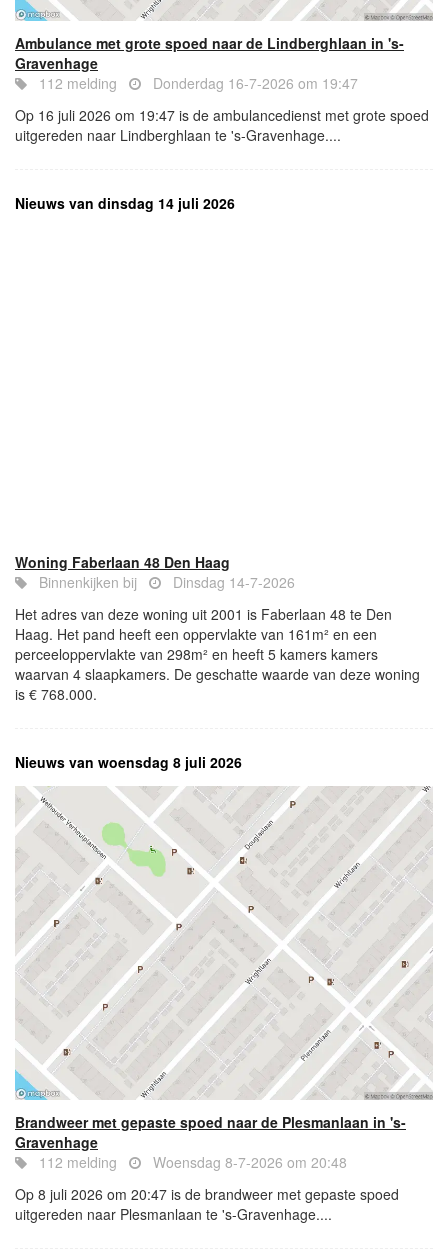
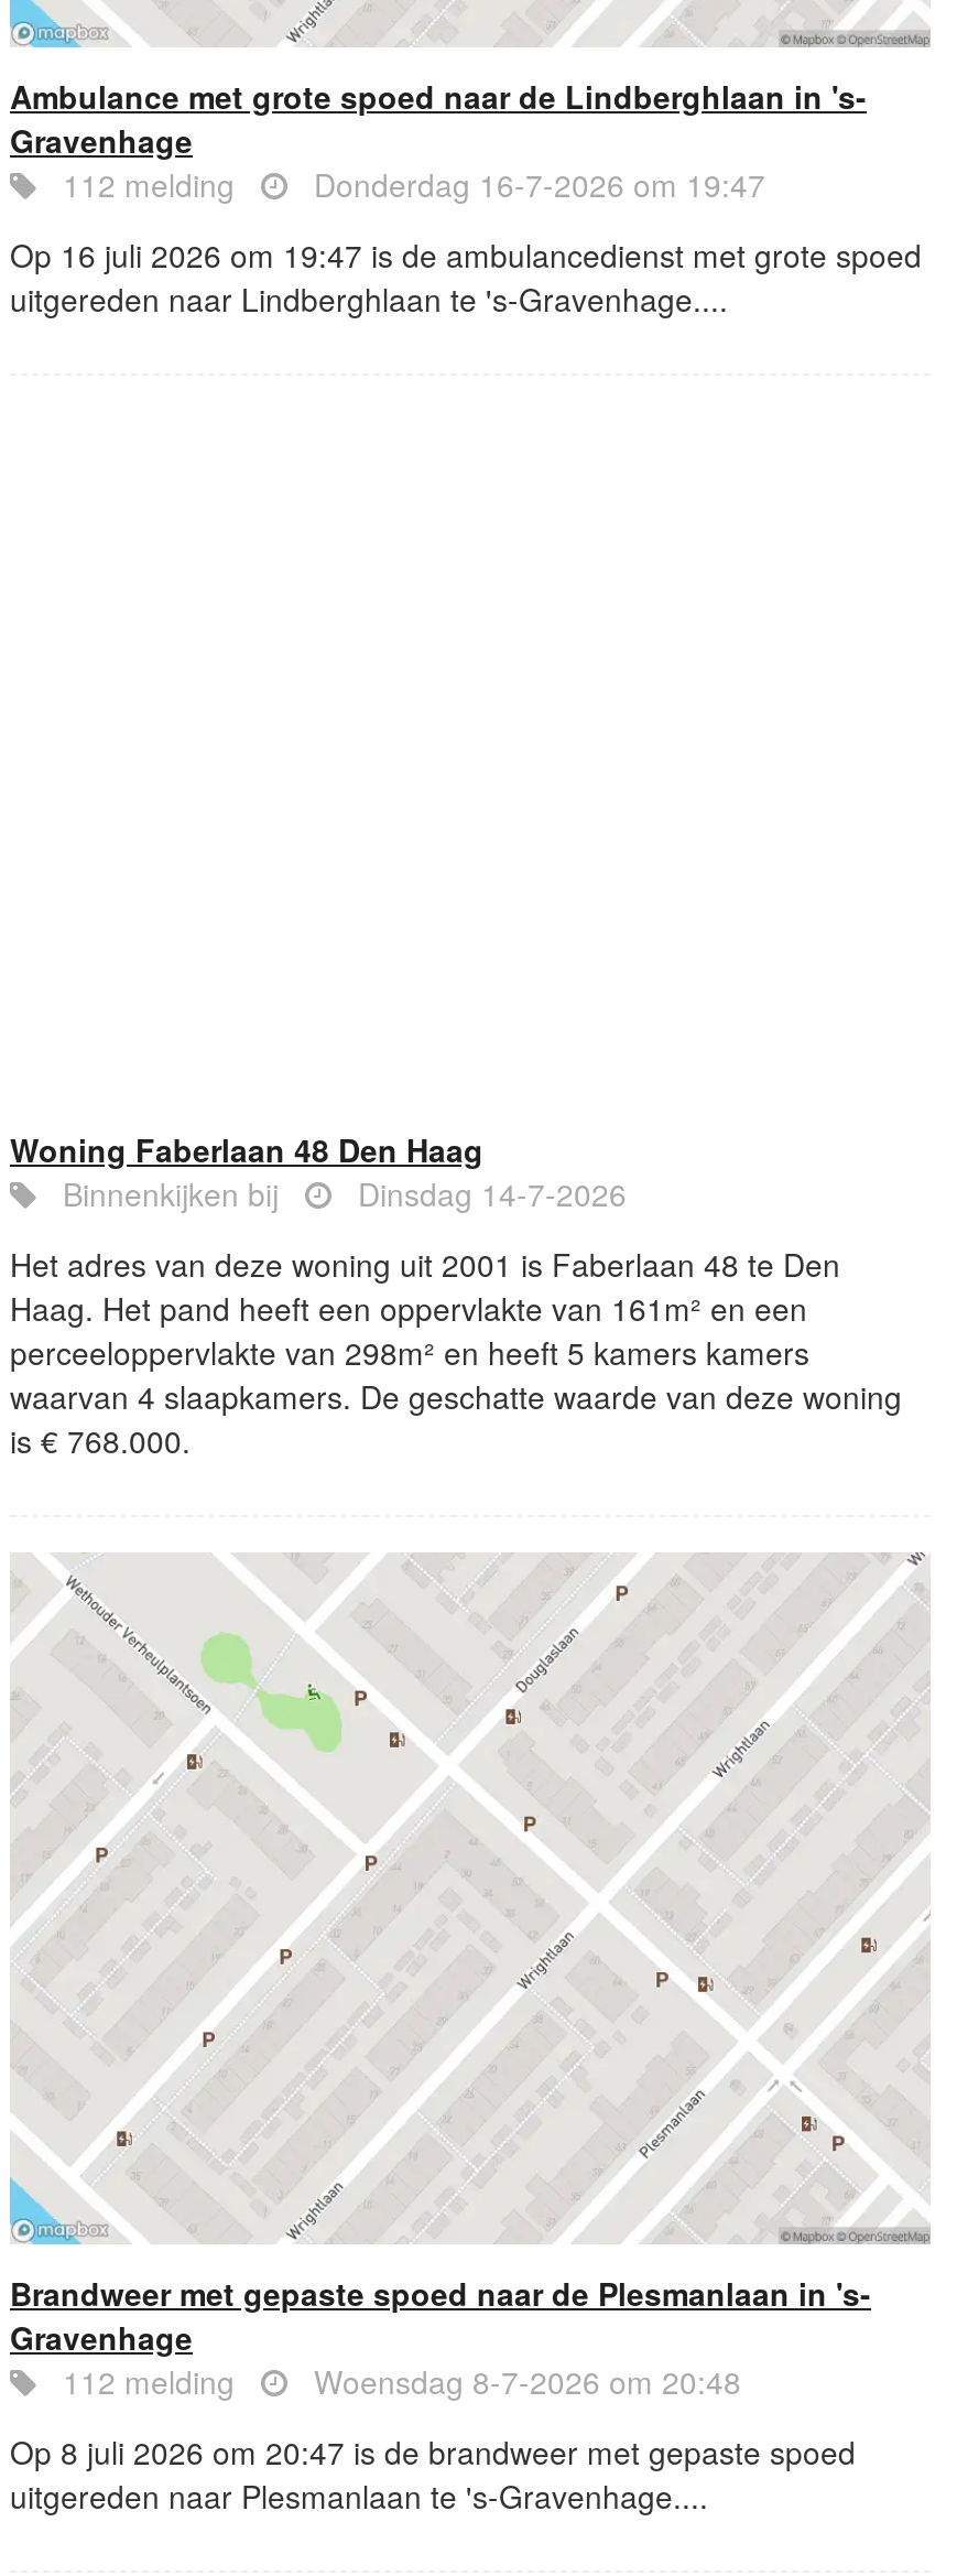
- Nieuws van dinsdag 14 juli 2026

- Nieuws van woensdag 8 juli 2026
